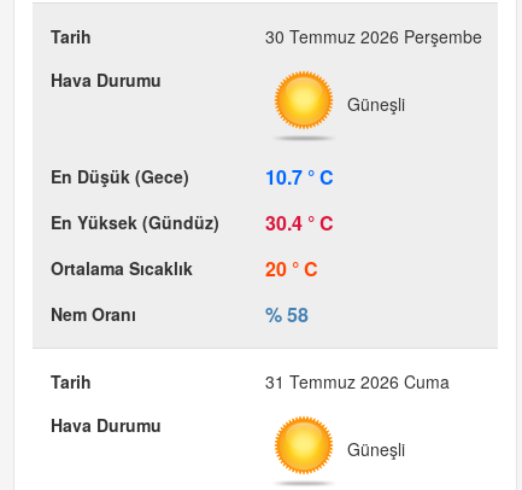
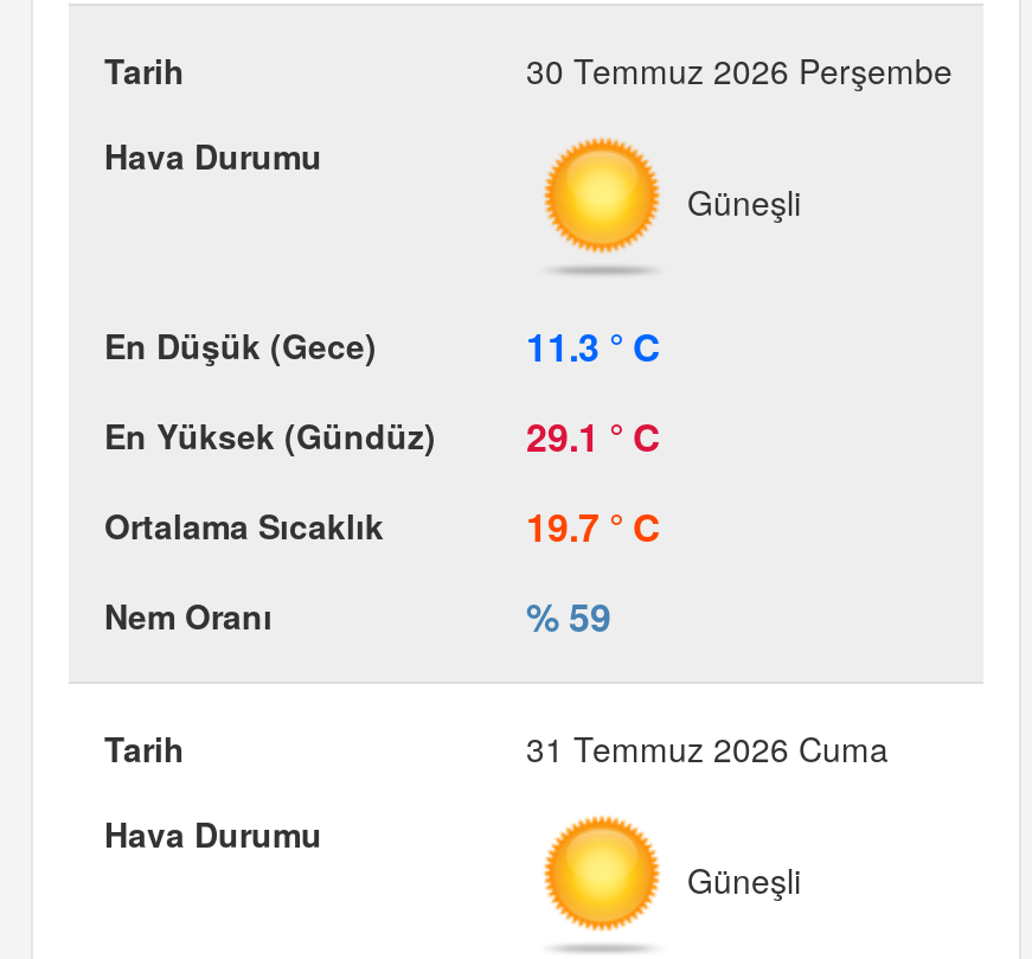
- 10.7 ° C
+ 11.3 ° C

- 30.4 ° C
+ 29.1 ° C

- 20 ° C
+ 19.7 ° C

- % 58
+ % 59
